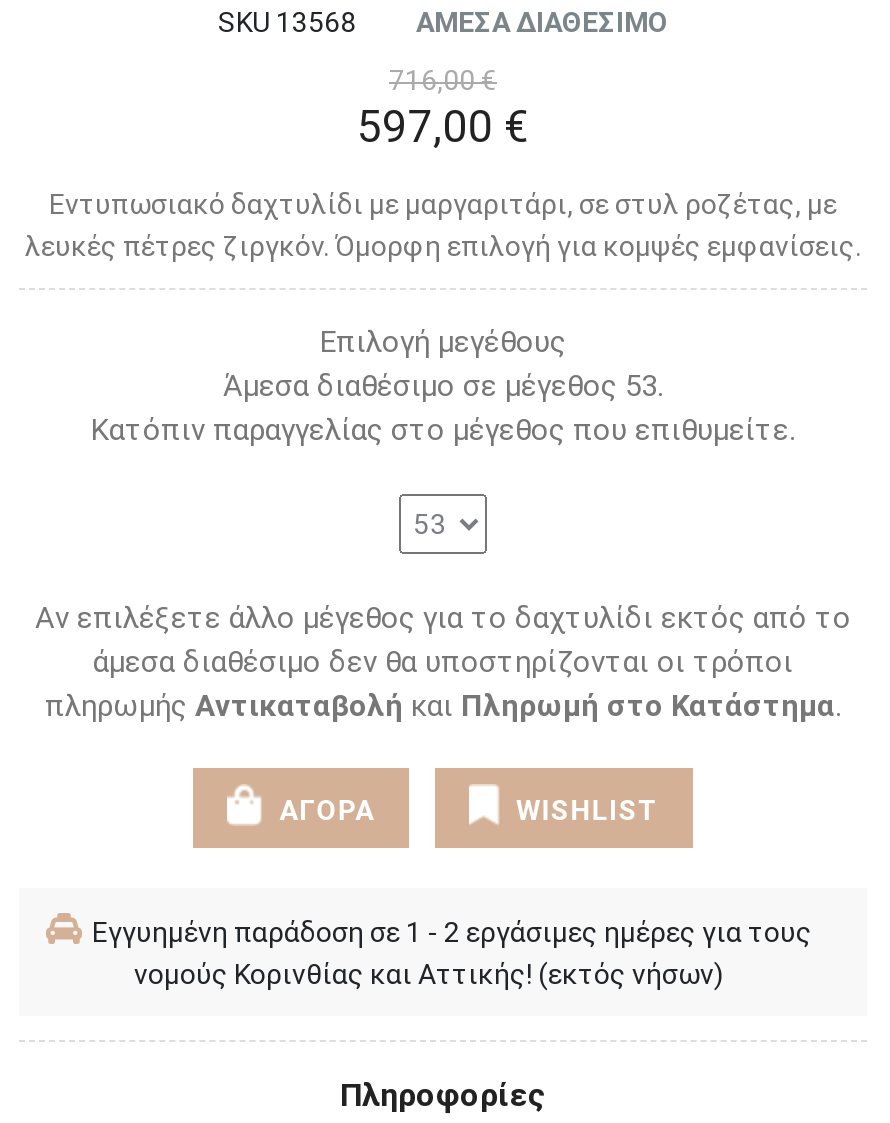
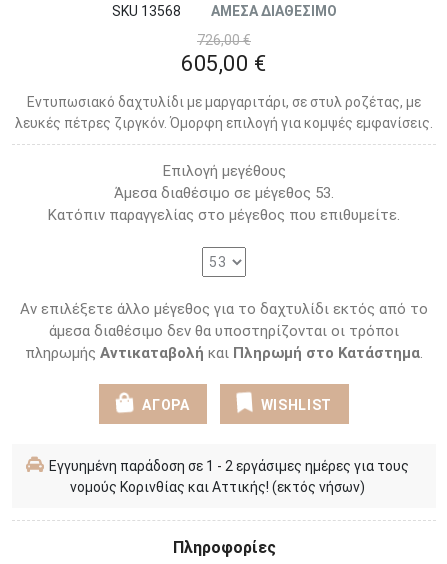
- 716,00 €
+ 726,00 €

- 597,00 €
+ 605,00 €
